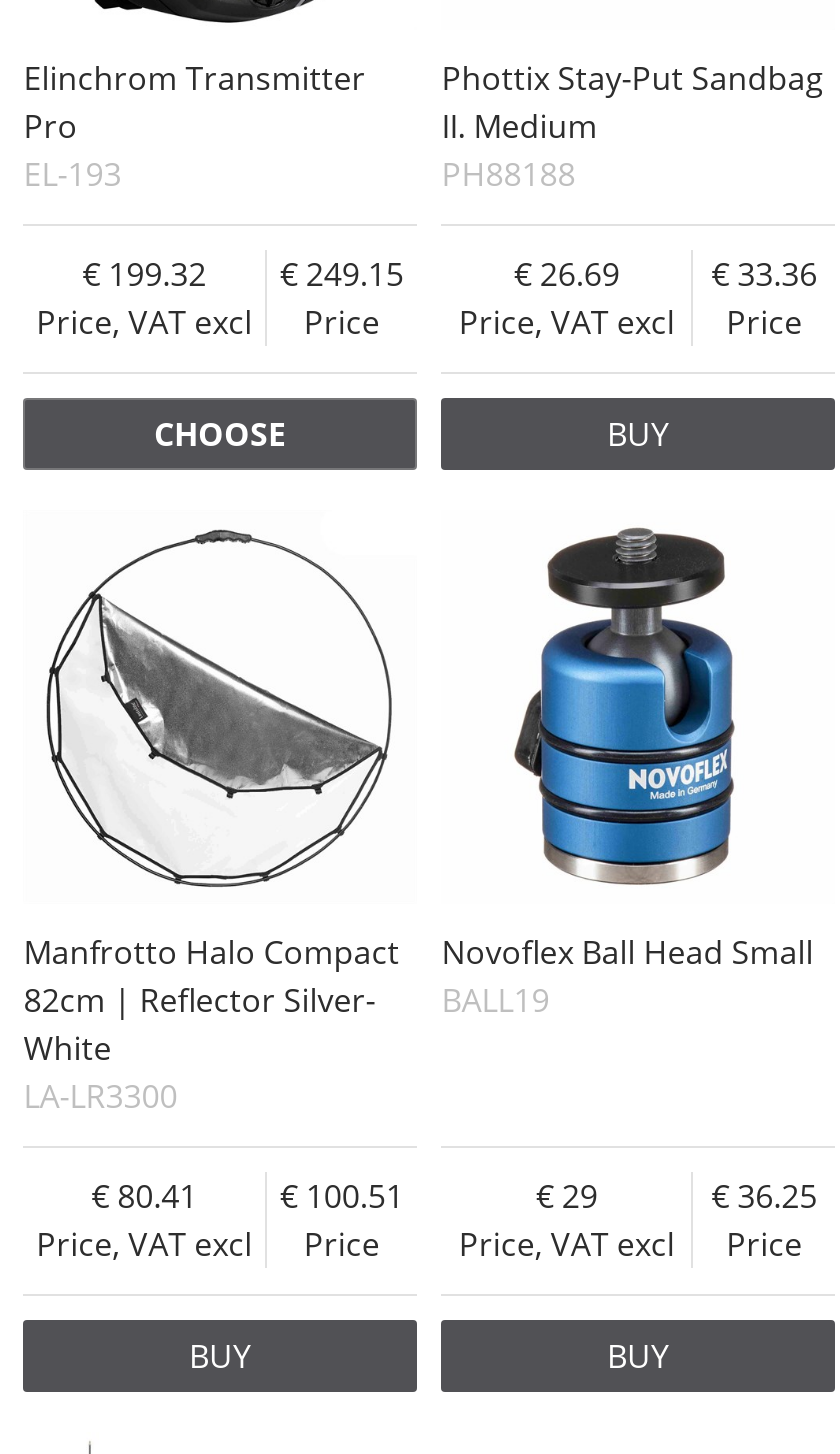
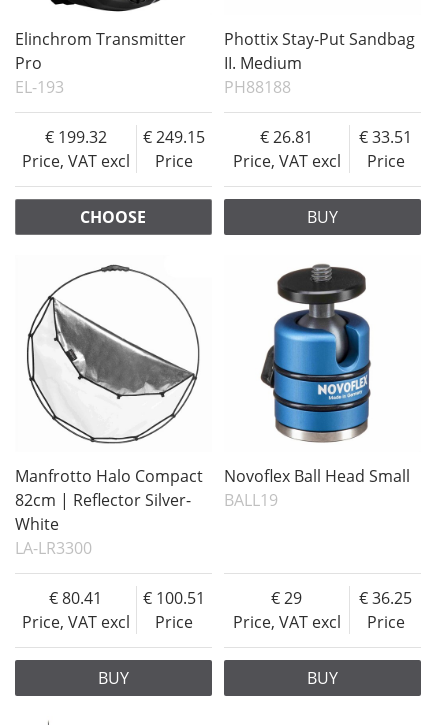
- 26.69
+ 26.81

- 33.36
+ 33.51
